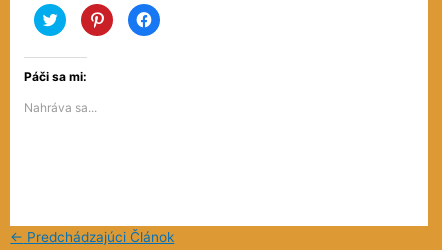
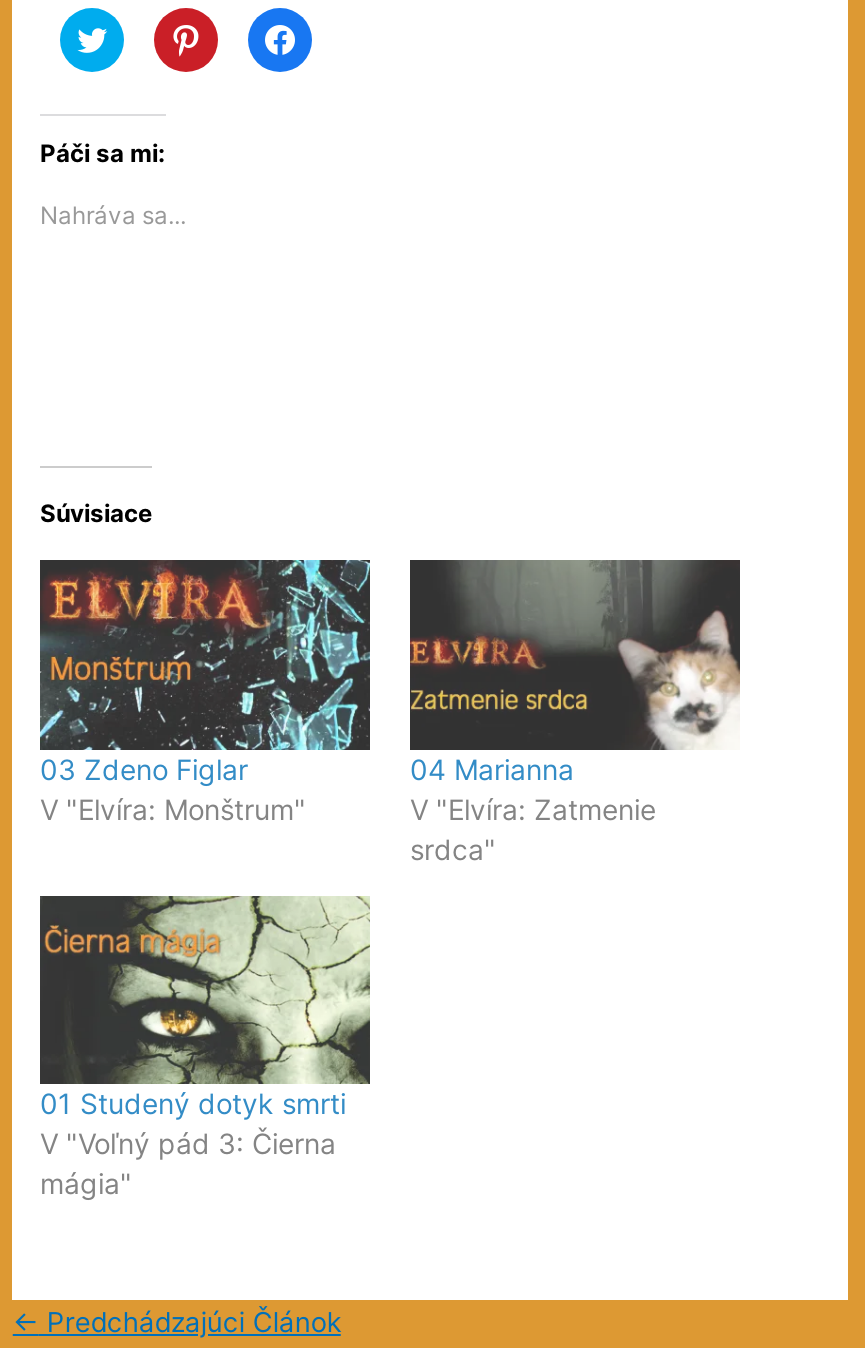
+ [image]
+ 03 Zdeno Figlar
+ V "Elvíra: Monštrum"

+ [image]
+ 01 Studený dotyk smrti
+ V "Voľný pád 3: Čierna
+ mágia"

+ Súvisiace

+ [image]
+ 04 Marianna
+ V "Elvíra: Zatmenie
+ srdca"
